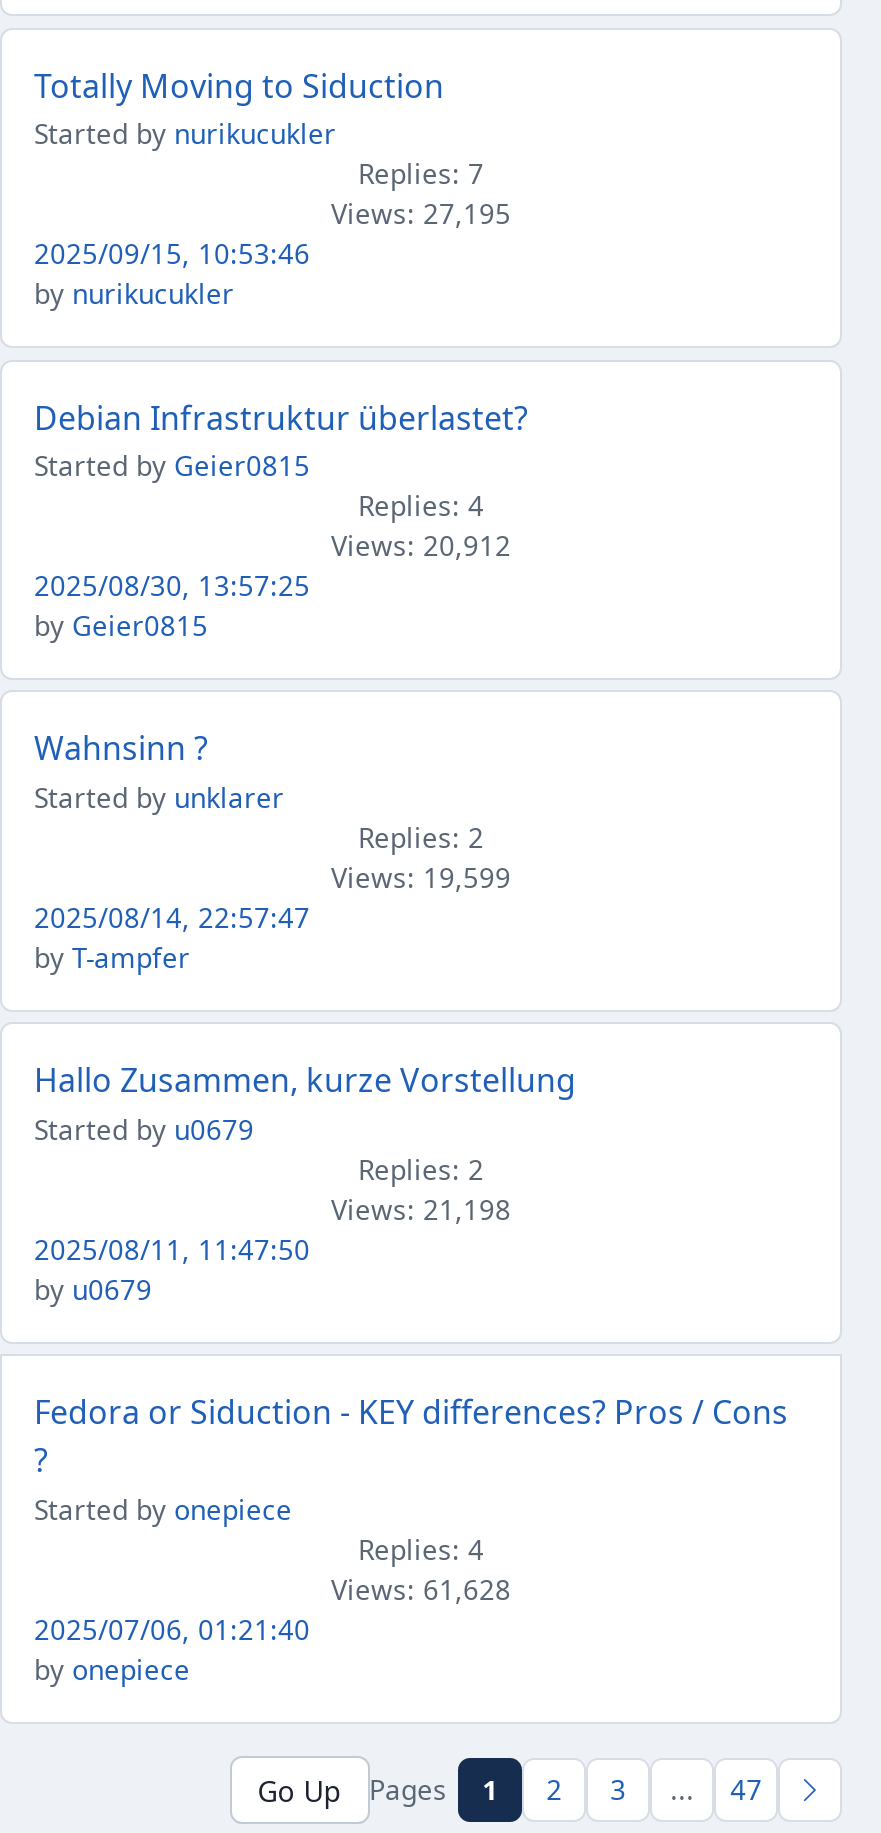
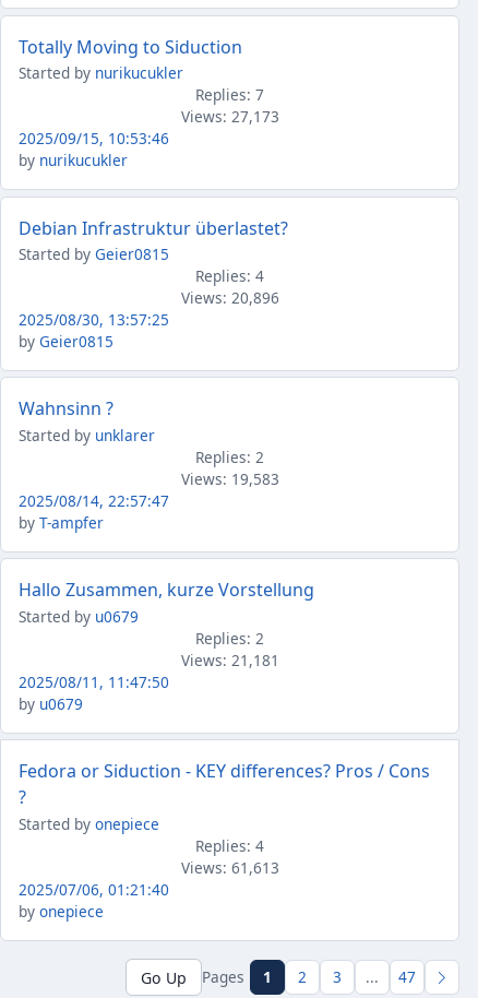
- Views: 27,195
+ Views: 27,173

- Views: 20,912
+ Views: 20,896

- Views: 19,599
+ Views: 19,583

- Views: 21,198
+ Views: 21,181

- Views: 61,628
+ Views: 61,613
